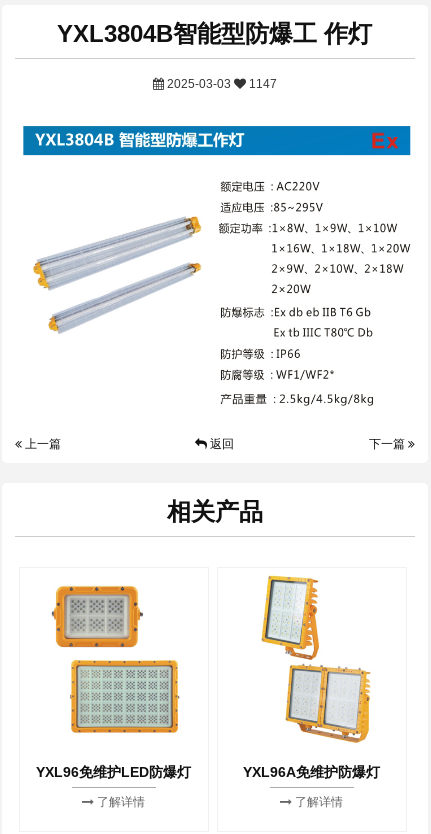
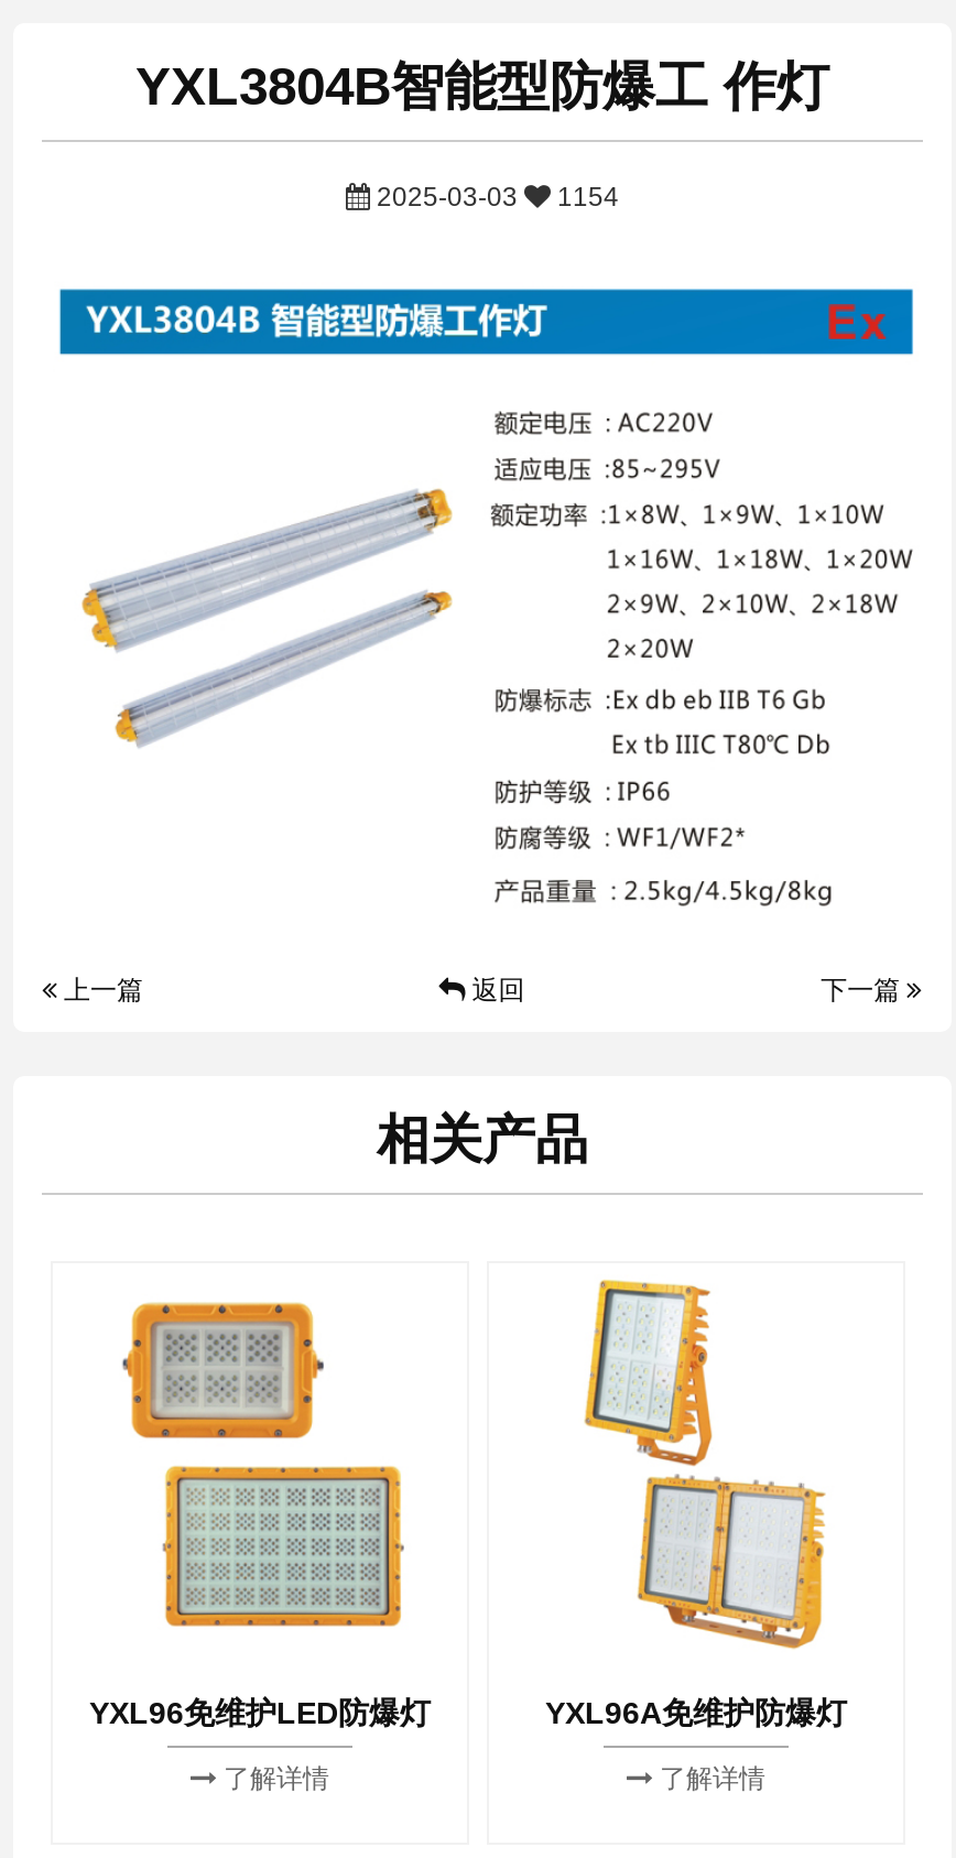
- 2025-03-03 1147
+ 2025-03-03 1154
